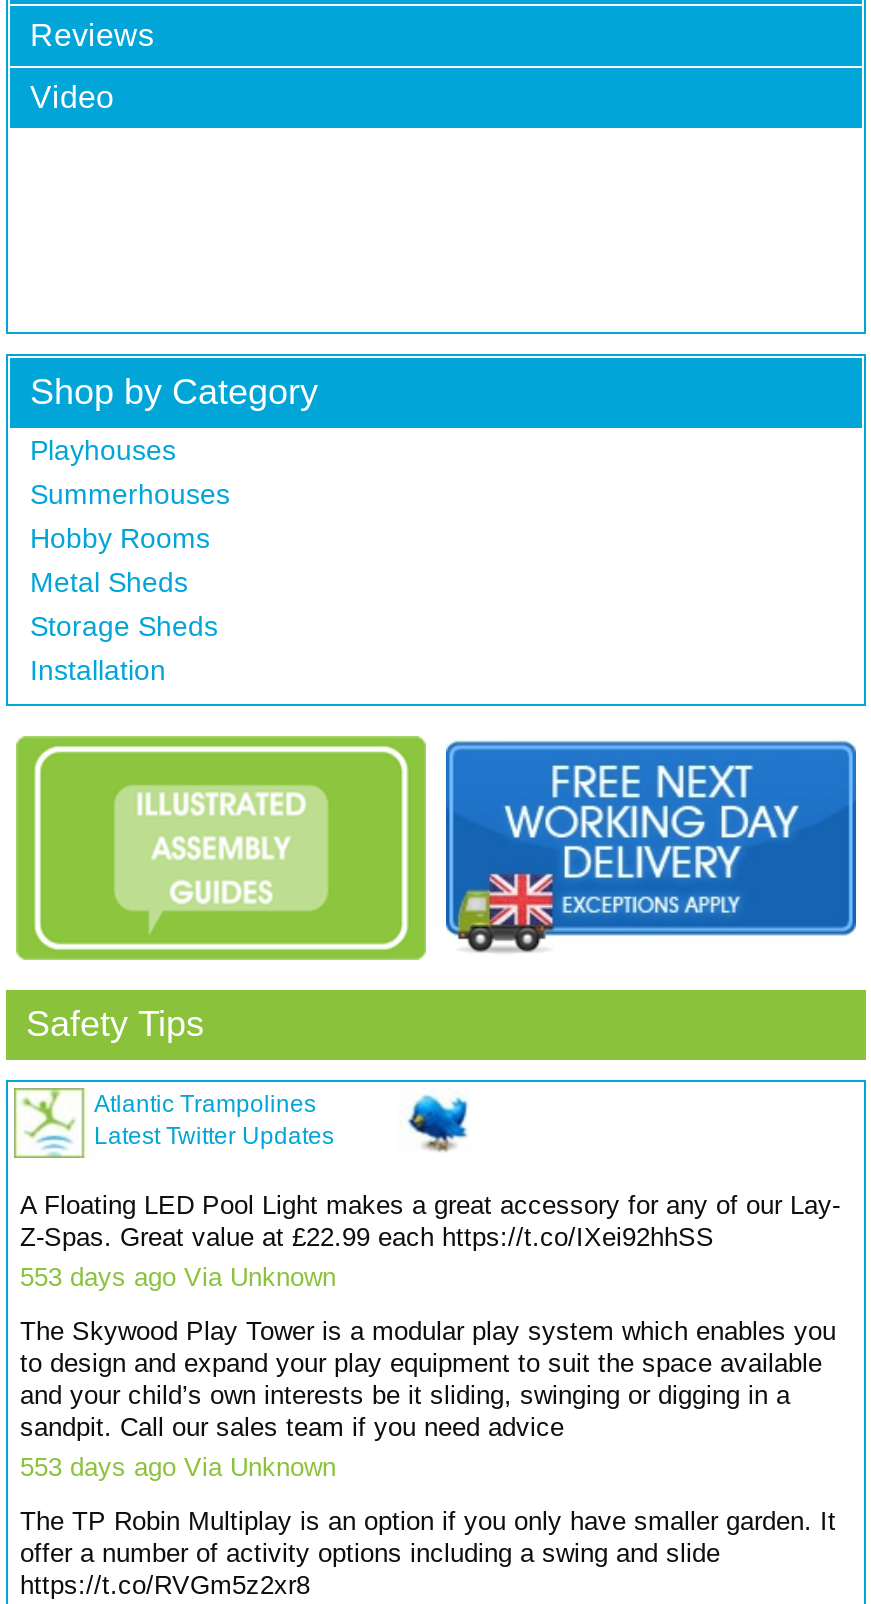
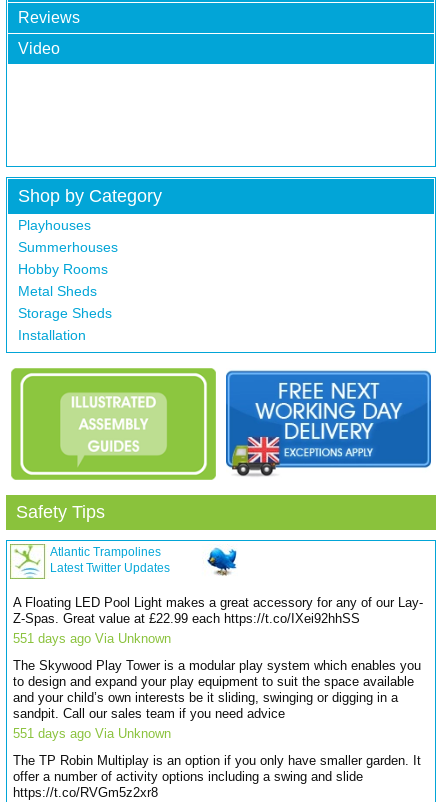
- 553 days ago Via Unknown
+ 551 days ago Via Unknown

- 553 days ago Via Unknown
+ 551 days ago Via Unknown
